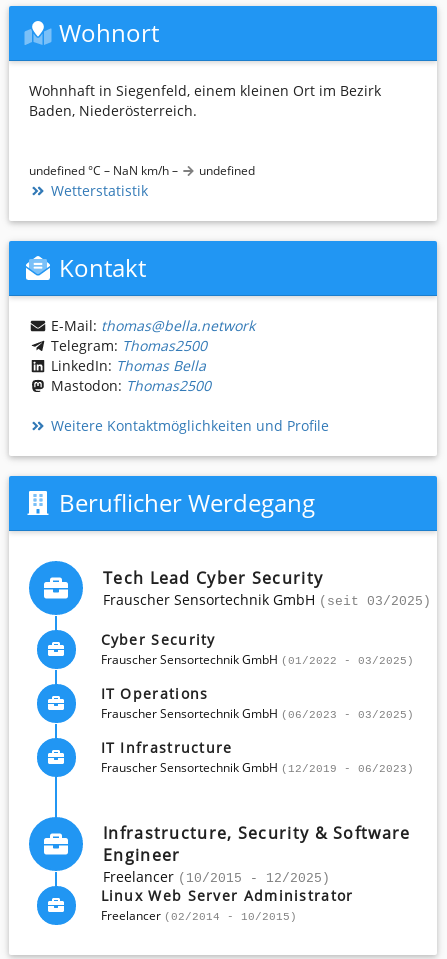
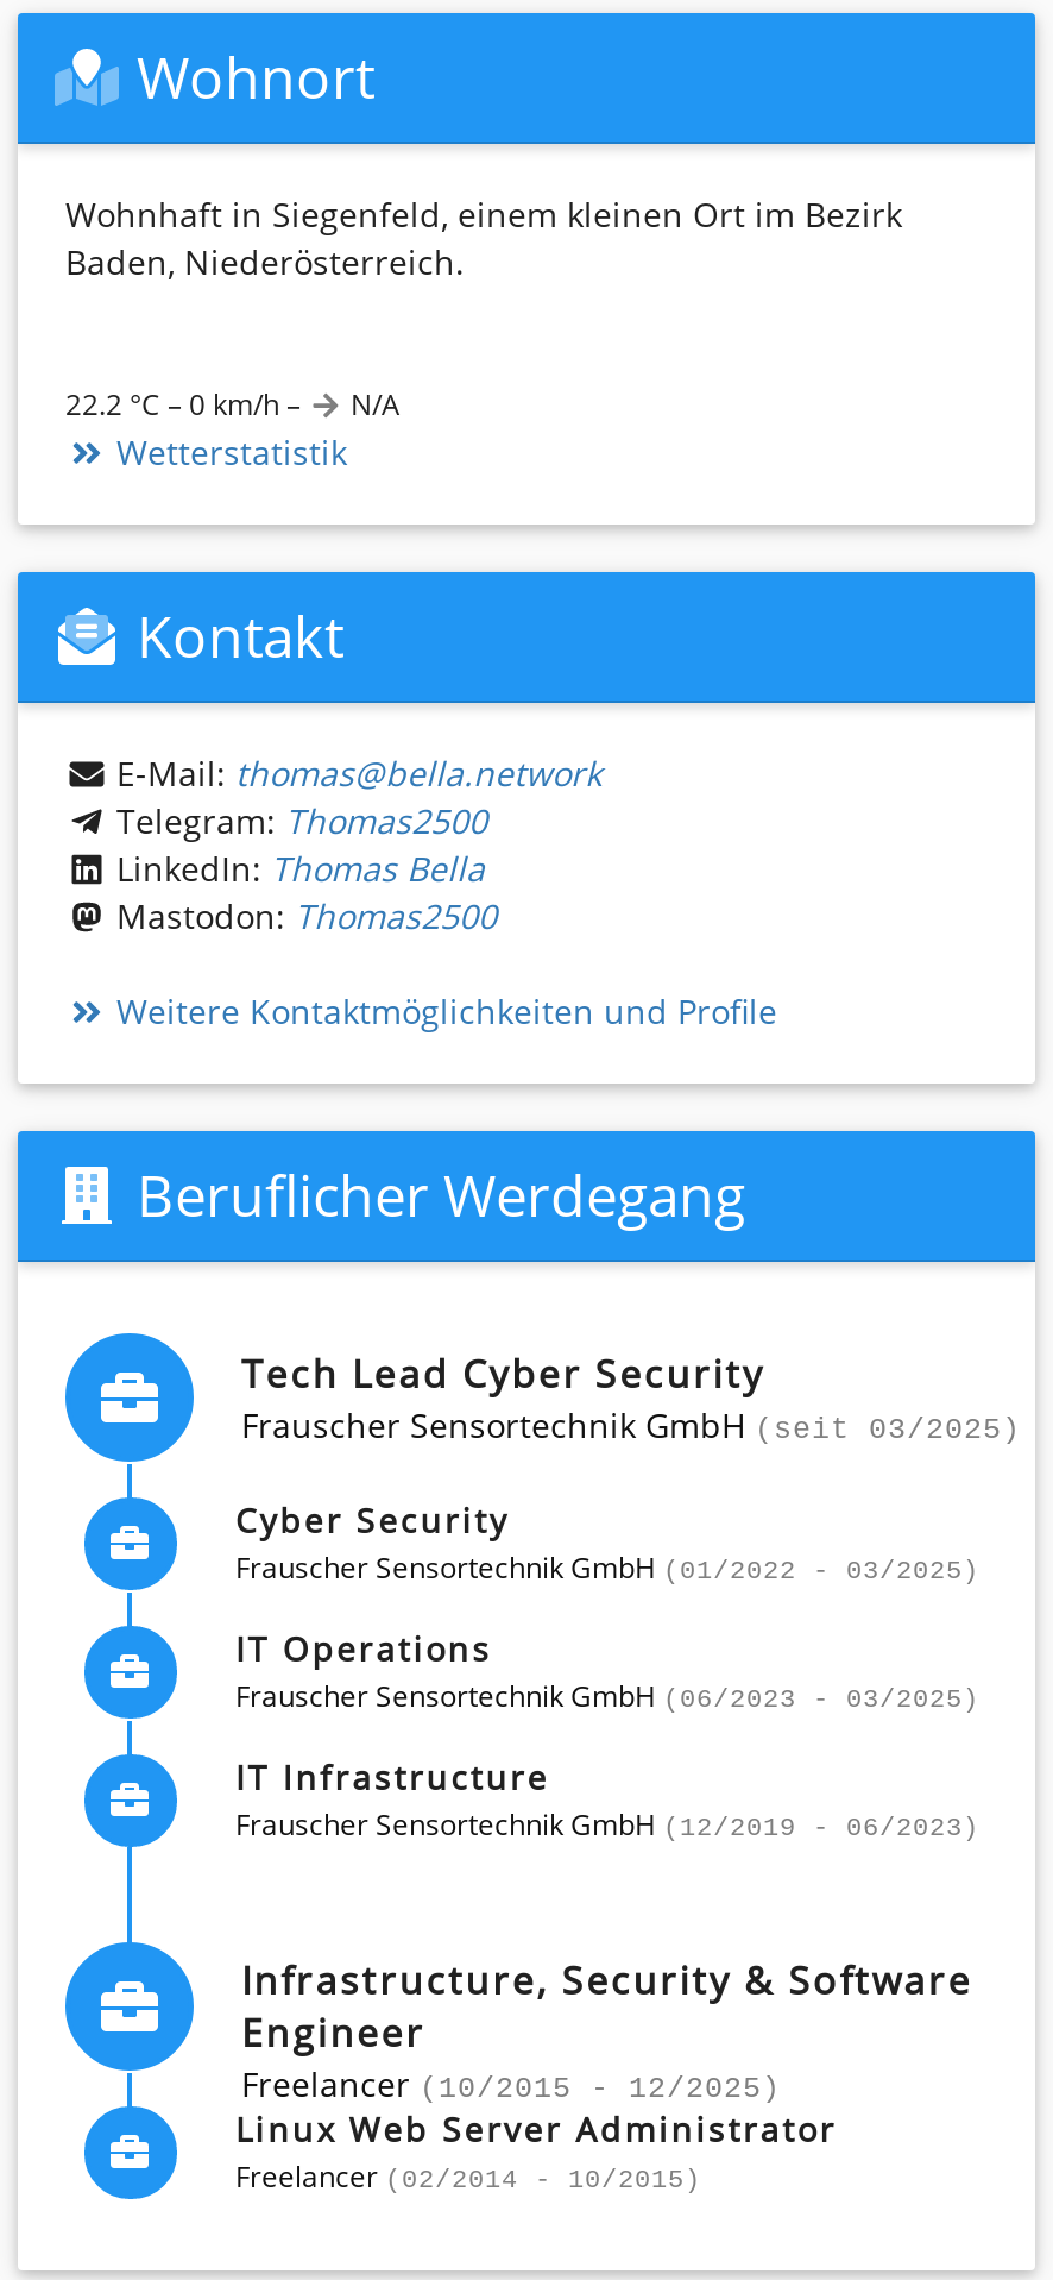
- undefined °C – NaN km/h –
- undefined
+ 22.2 °C – 0 km/h –
+ N/A
